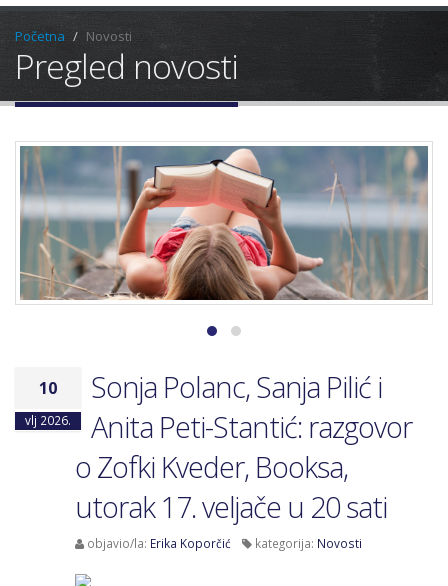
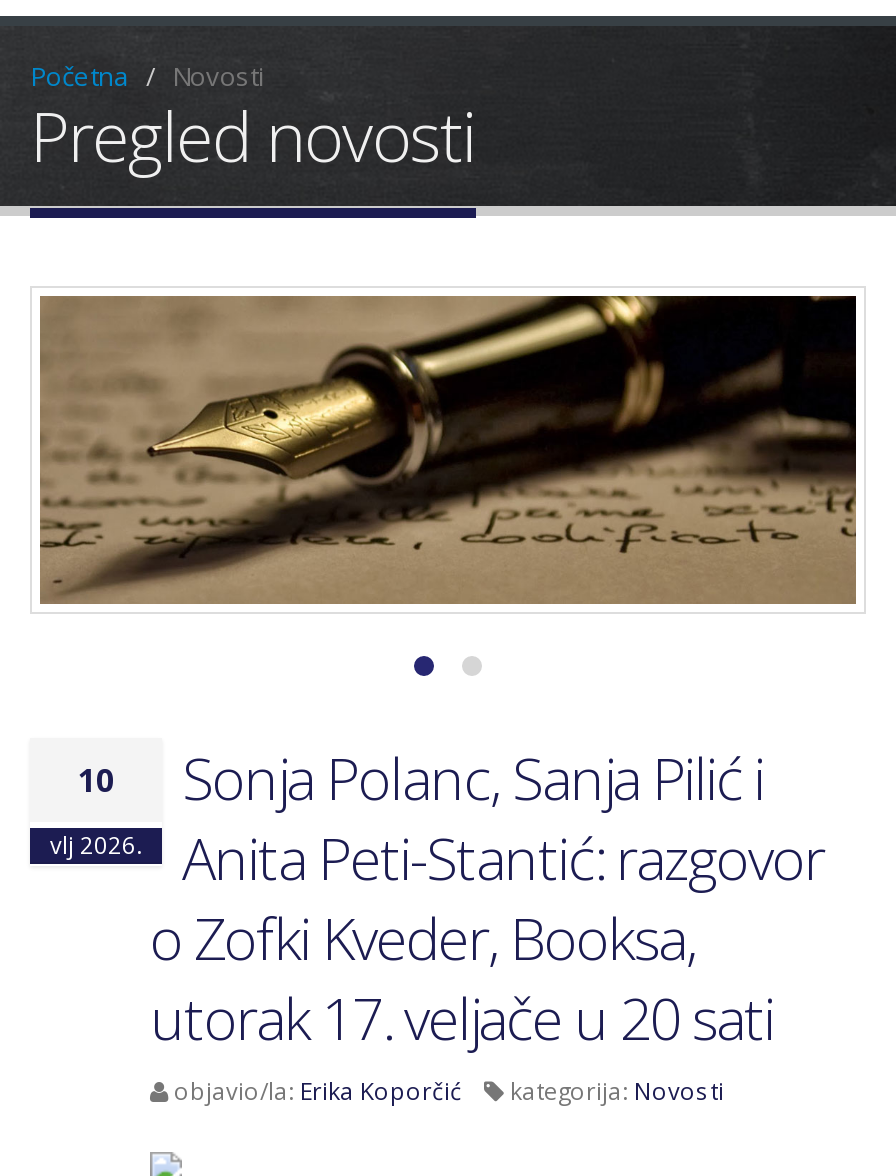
- [image]
+ [image]
